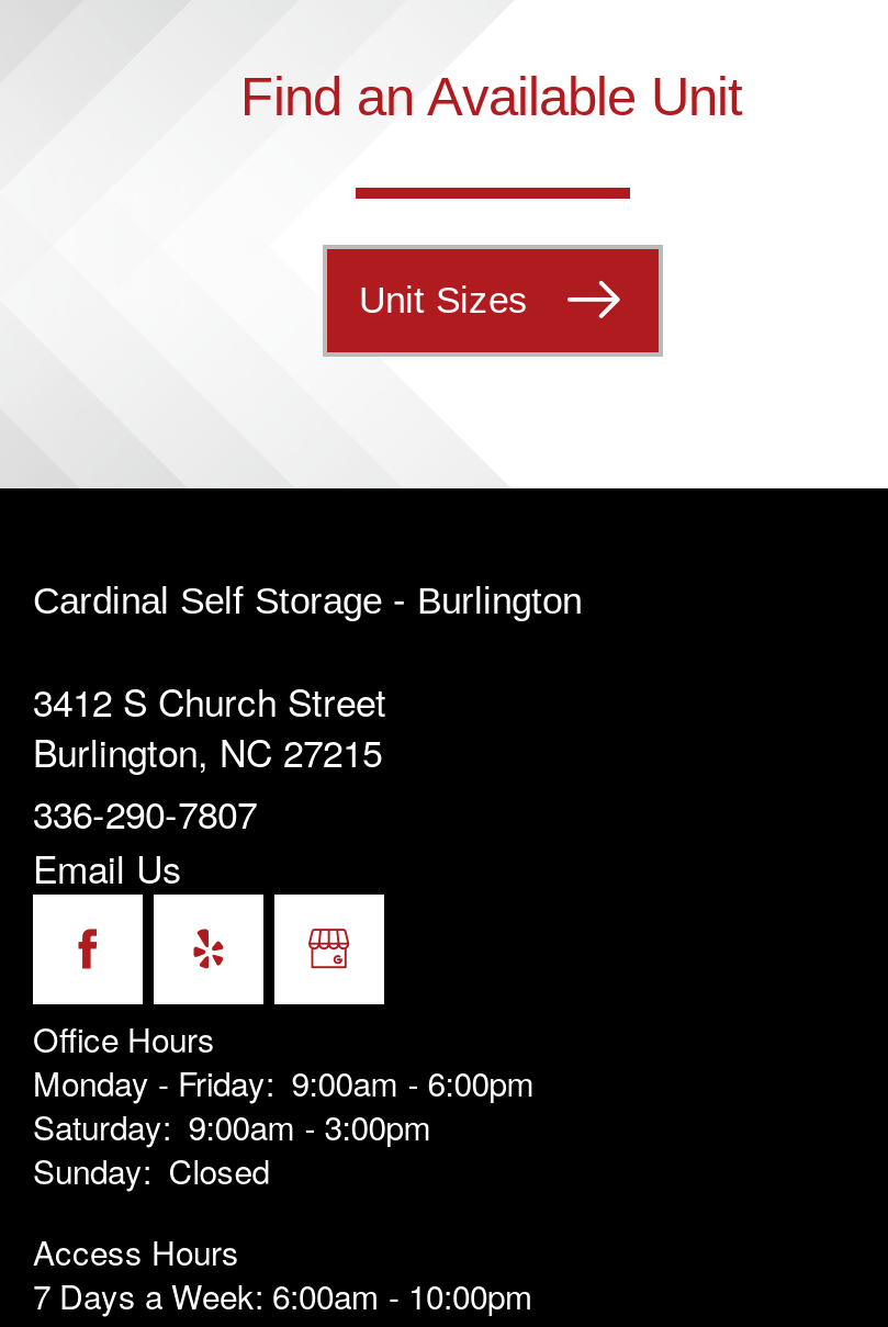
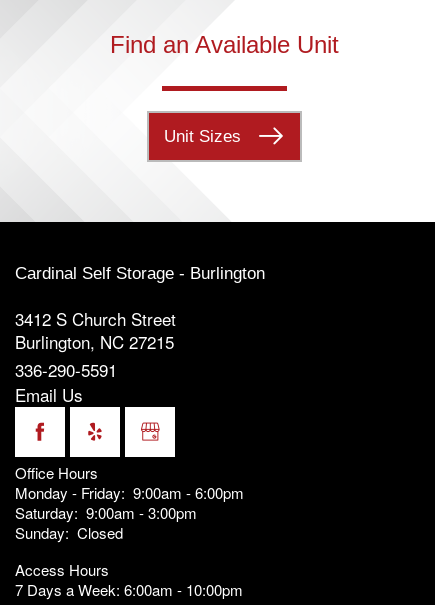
- 336-290-7807
+ 336-290-5591
